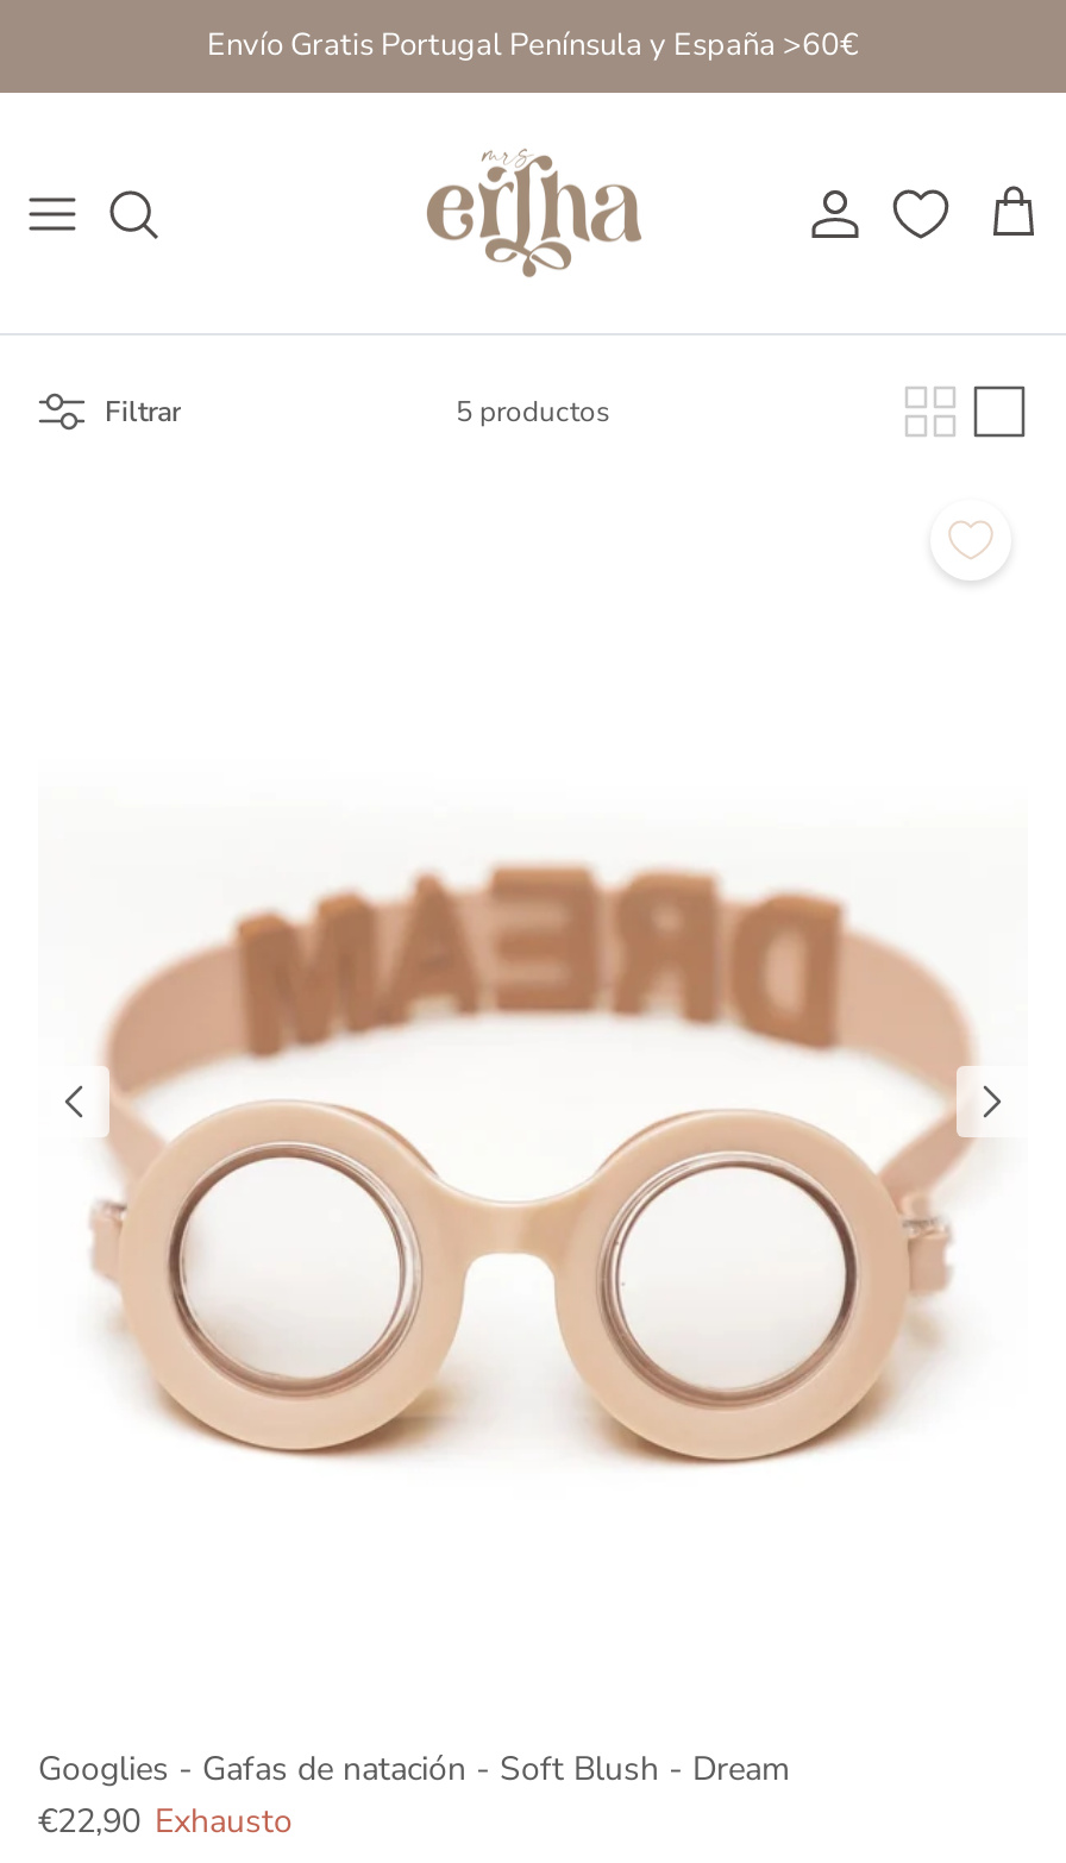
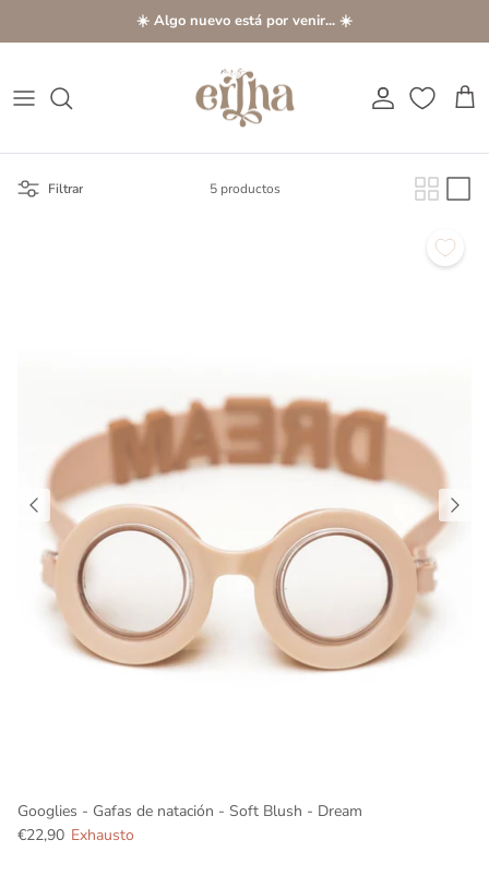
- Envío Gratis Portugal Península y España >60€
